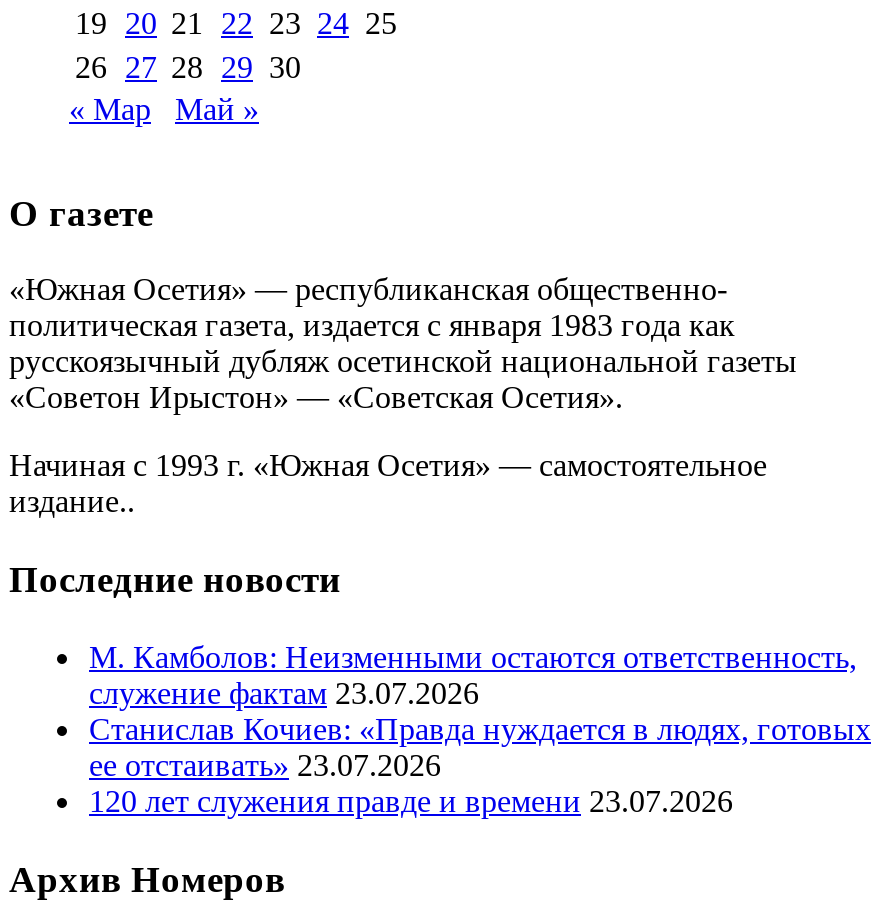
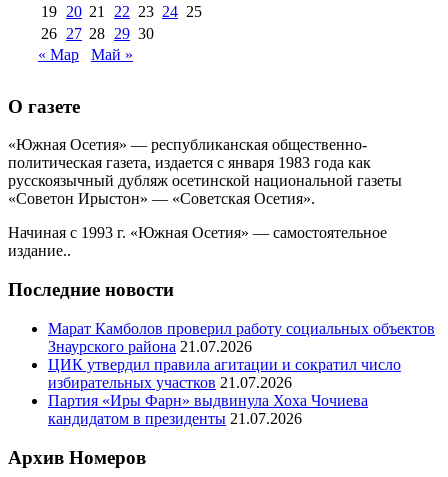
- М. Камболов: Неизменными остаются ответственность,
- служение фактам 23.07.2026
- Станислав Кочиев: «Правда нуждается в людях, готовых
- ее отстаивать» 23.07.2026
- 120 лет служения правде и времени 23.07.2026
+ Марат Камболов проверил работу социальных объектов
+ Знаурского района 21.07.2026
+ ЦИК утвердил правила агитации и сократил число
+ избирательных участков 21.07.2026
+ Партия «Иры Фарн» выдвинула Хоха Чочиева
+ кандидатом в президенты 21.07.2026
